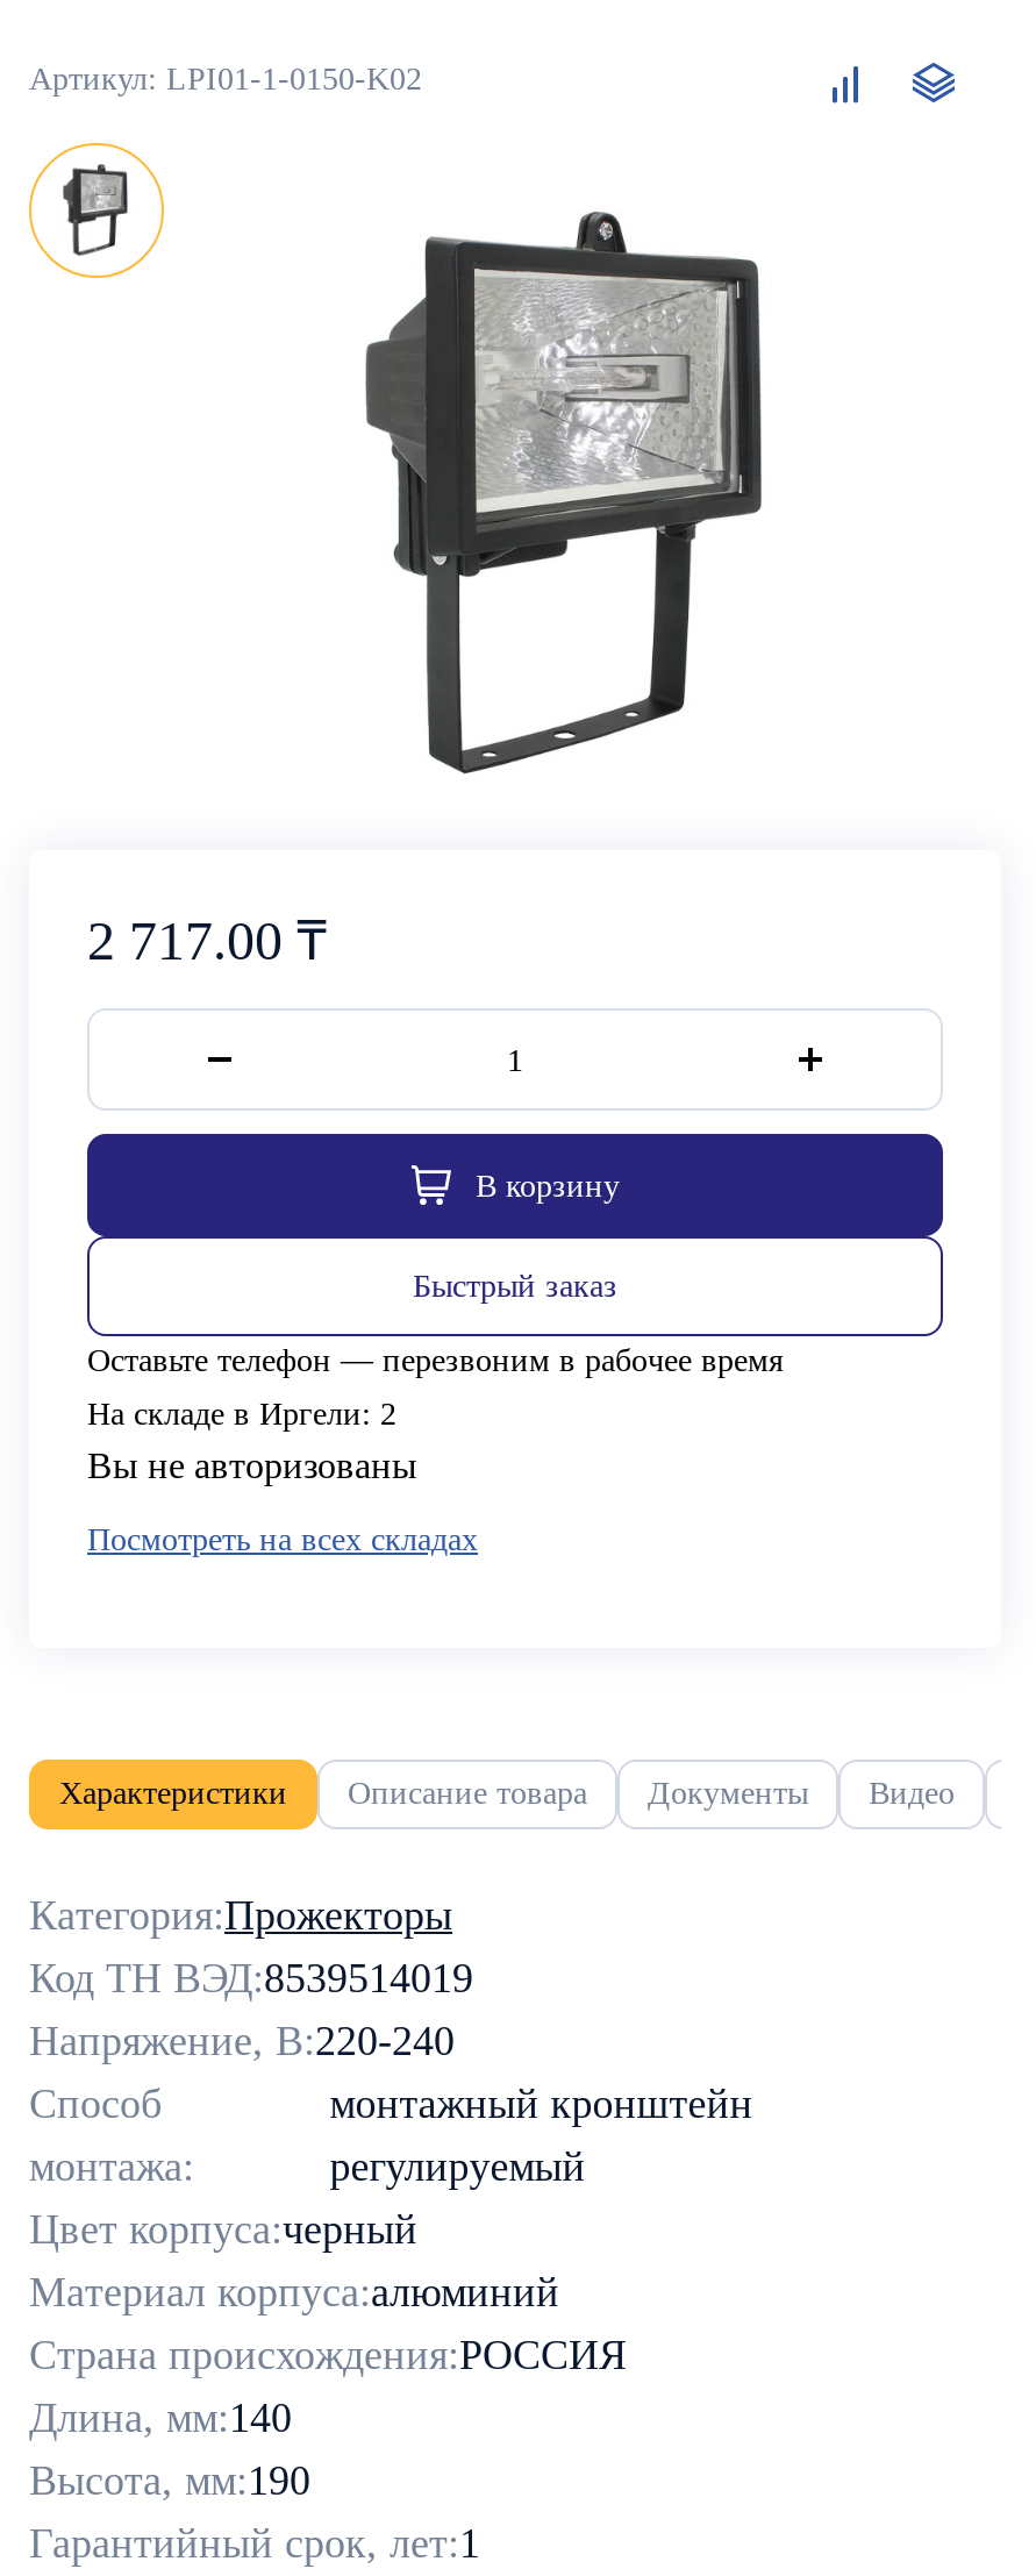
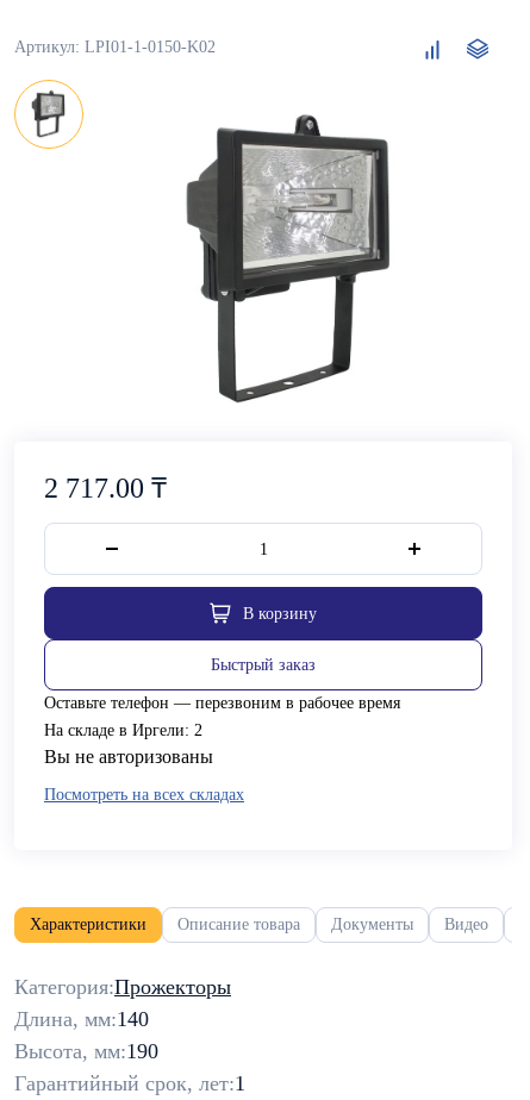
- Код ТН ВЭД:8539514019
- Напряжение, В:220-240
- Способ
- монтажа:

- монтажный кронштейн
- регулируемый
- Цвет корпуса:черный
- Материал корпуса:алюминий
- Страна происхождения:РОССИЯ
